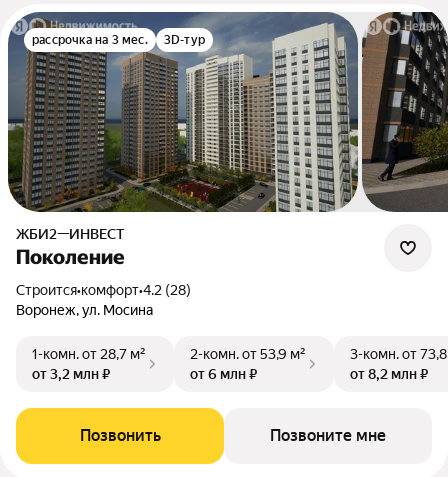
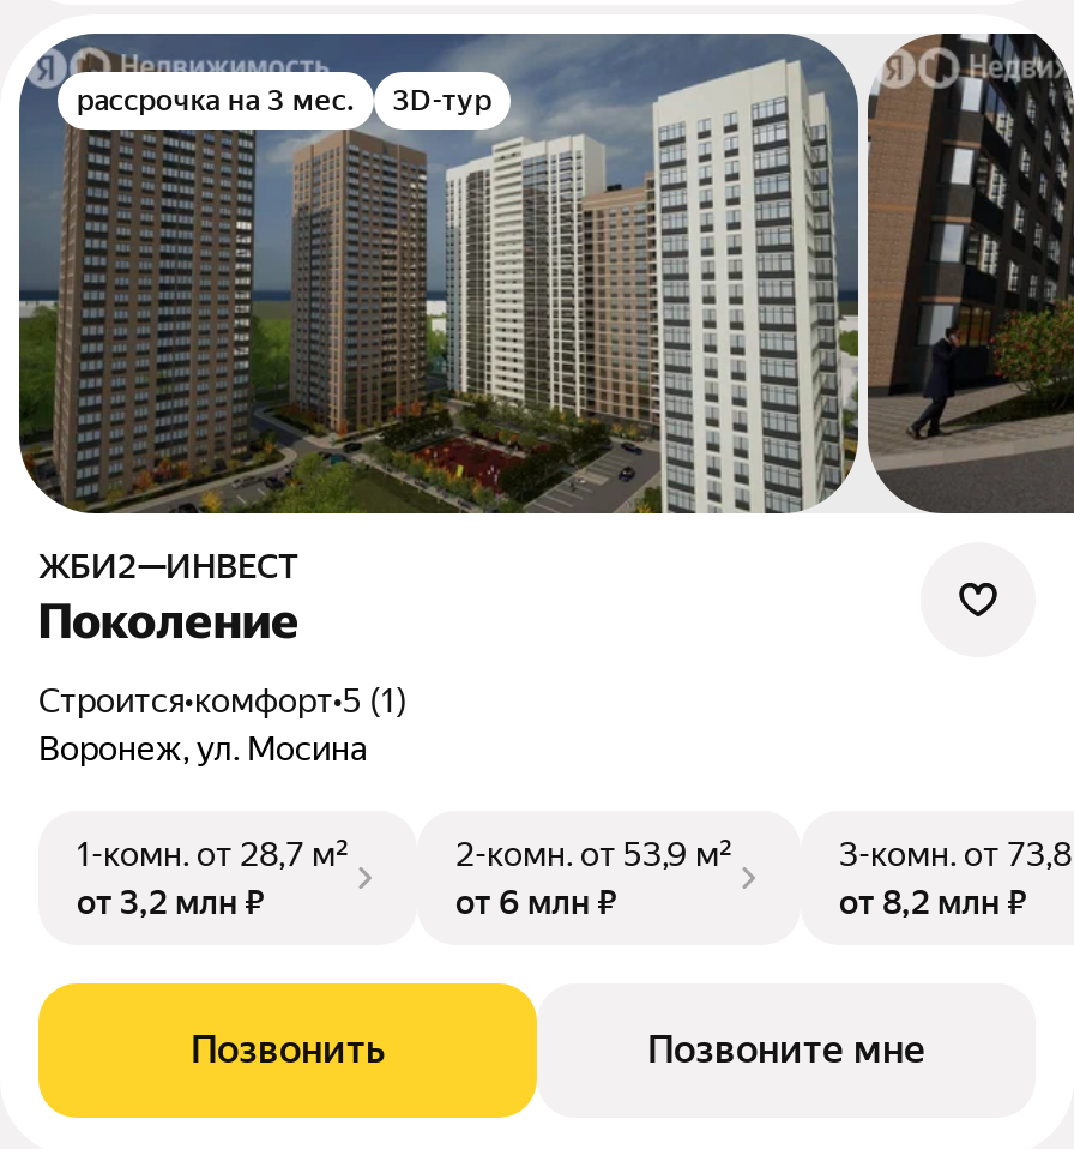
- Строится•комфорт•4.2 (28)
+ Строится•комфорт•5 (1)
